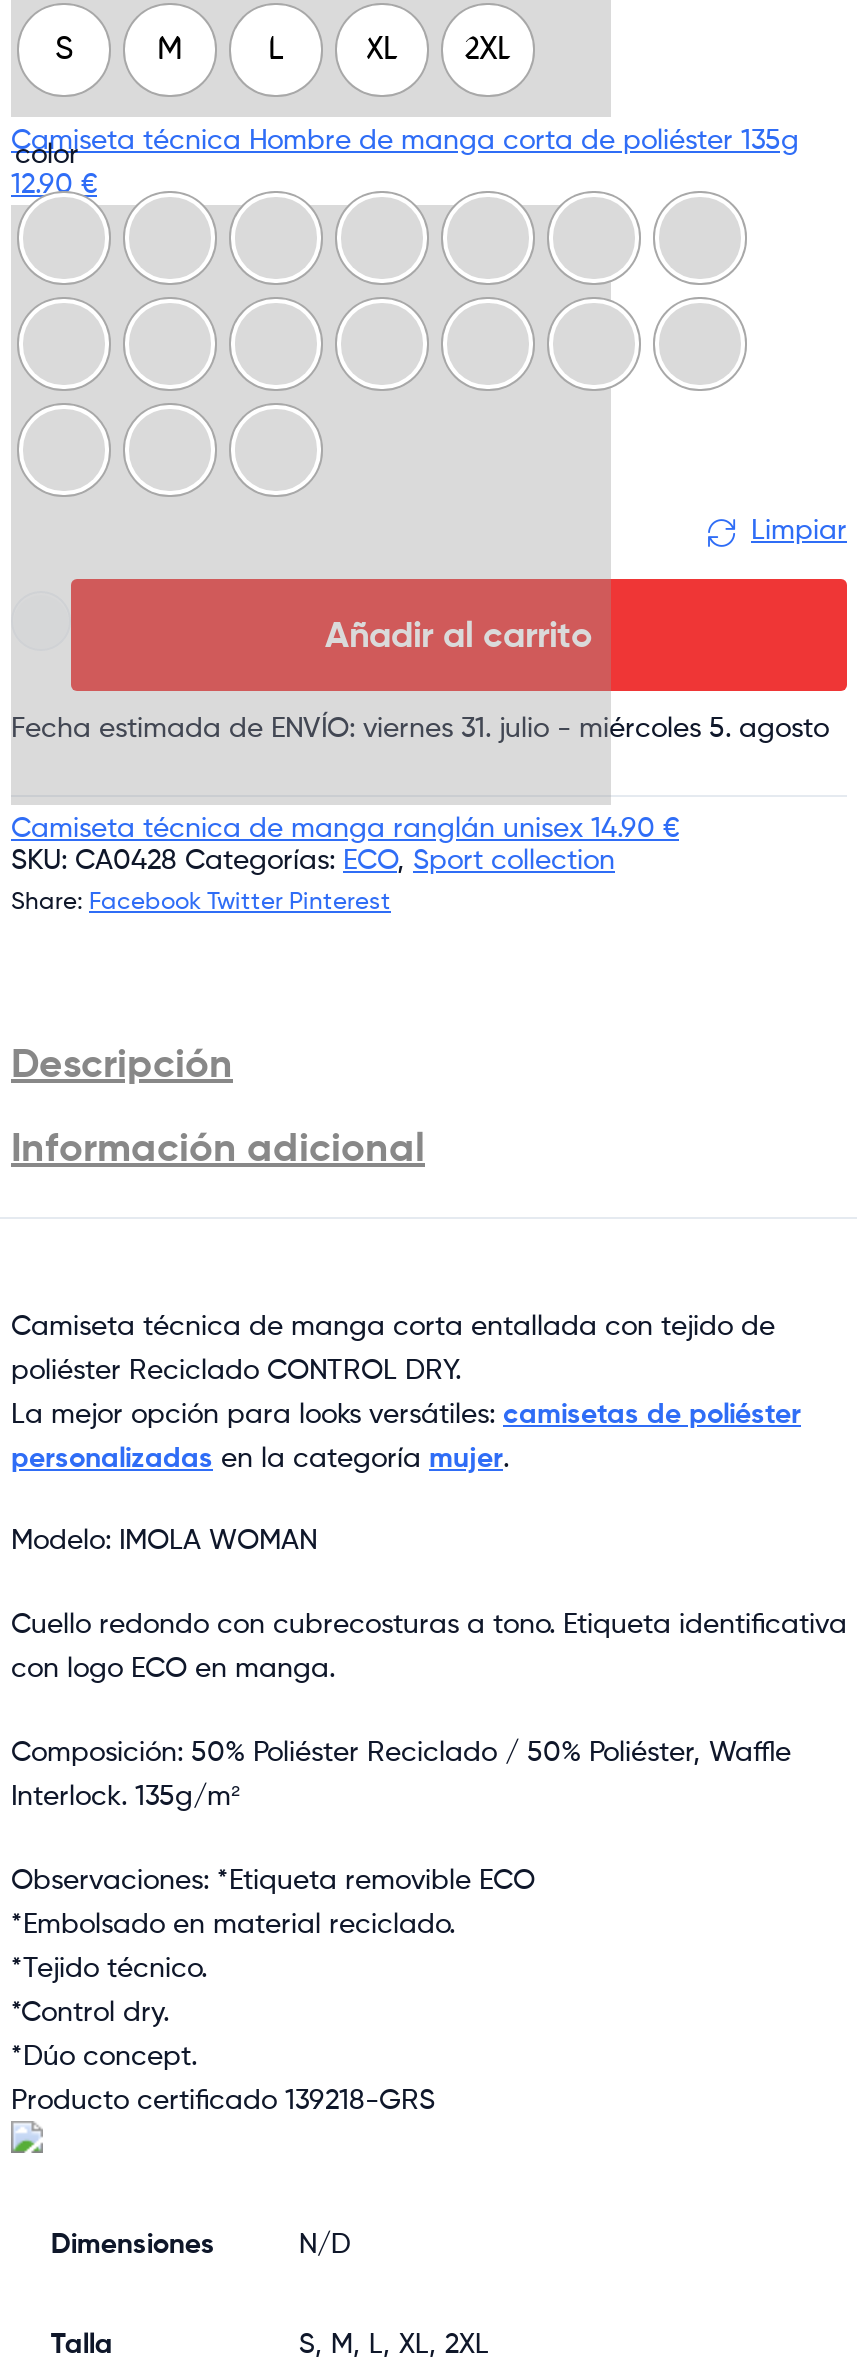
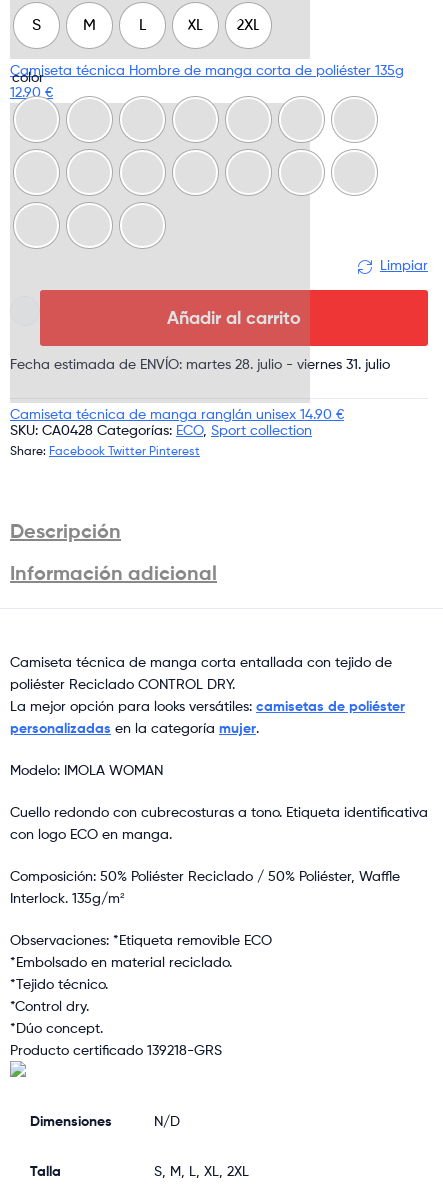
- Fecha estimada de ENVÍO: viernes 31. julio - miércoles 5. agosto
+ Fecha estimada de ENVÍO: martes 28. julio - viernes 31. julio
